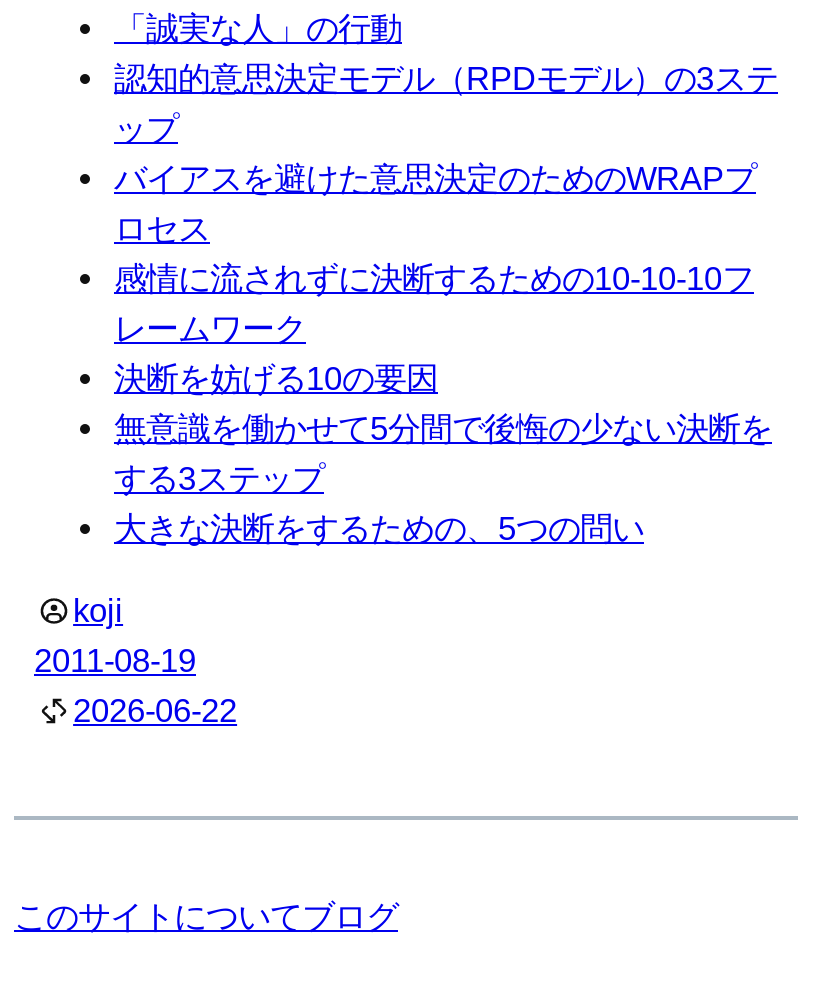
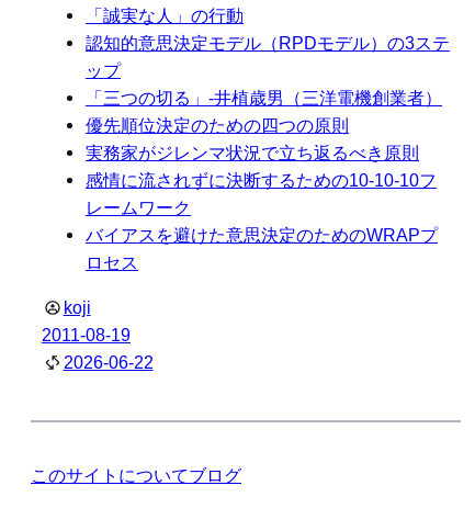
+ 「三つの切る」-井植歳男（三洋電機創業者）
+ 優先順位決定のための四つの原則
+ 実務家がジレンマ状況で立ち返るべき原則

moved down: バイアスを避けた意思決定のためのWRAPプ | ロセス

moved down: 感情に流されずに決断するための10-10-10フ | レームワーク

- 決断を妨げる10の要因
- 無意識を働かせて5分間で後悔の少ない決断を
- する3ステップ
- 大きな決断をするための、5つの問い
